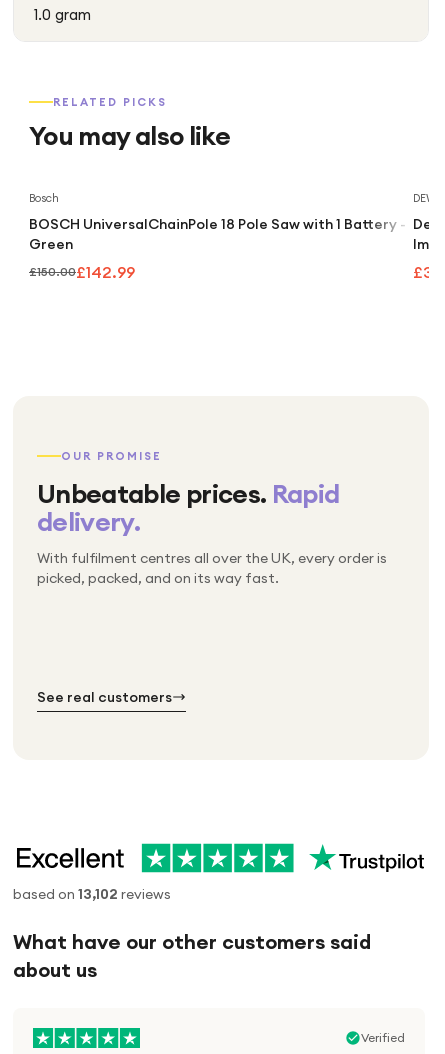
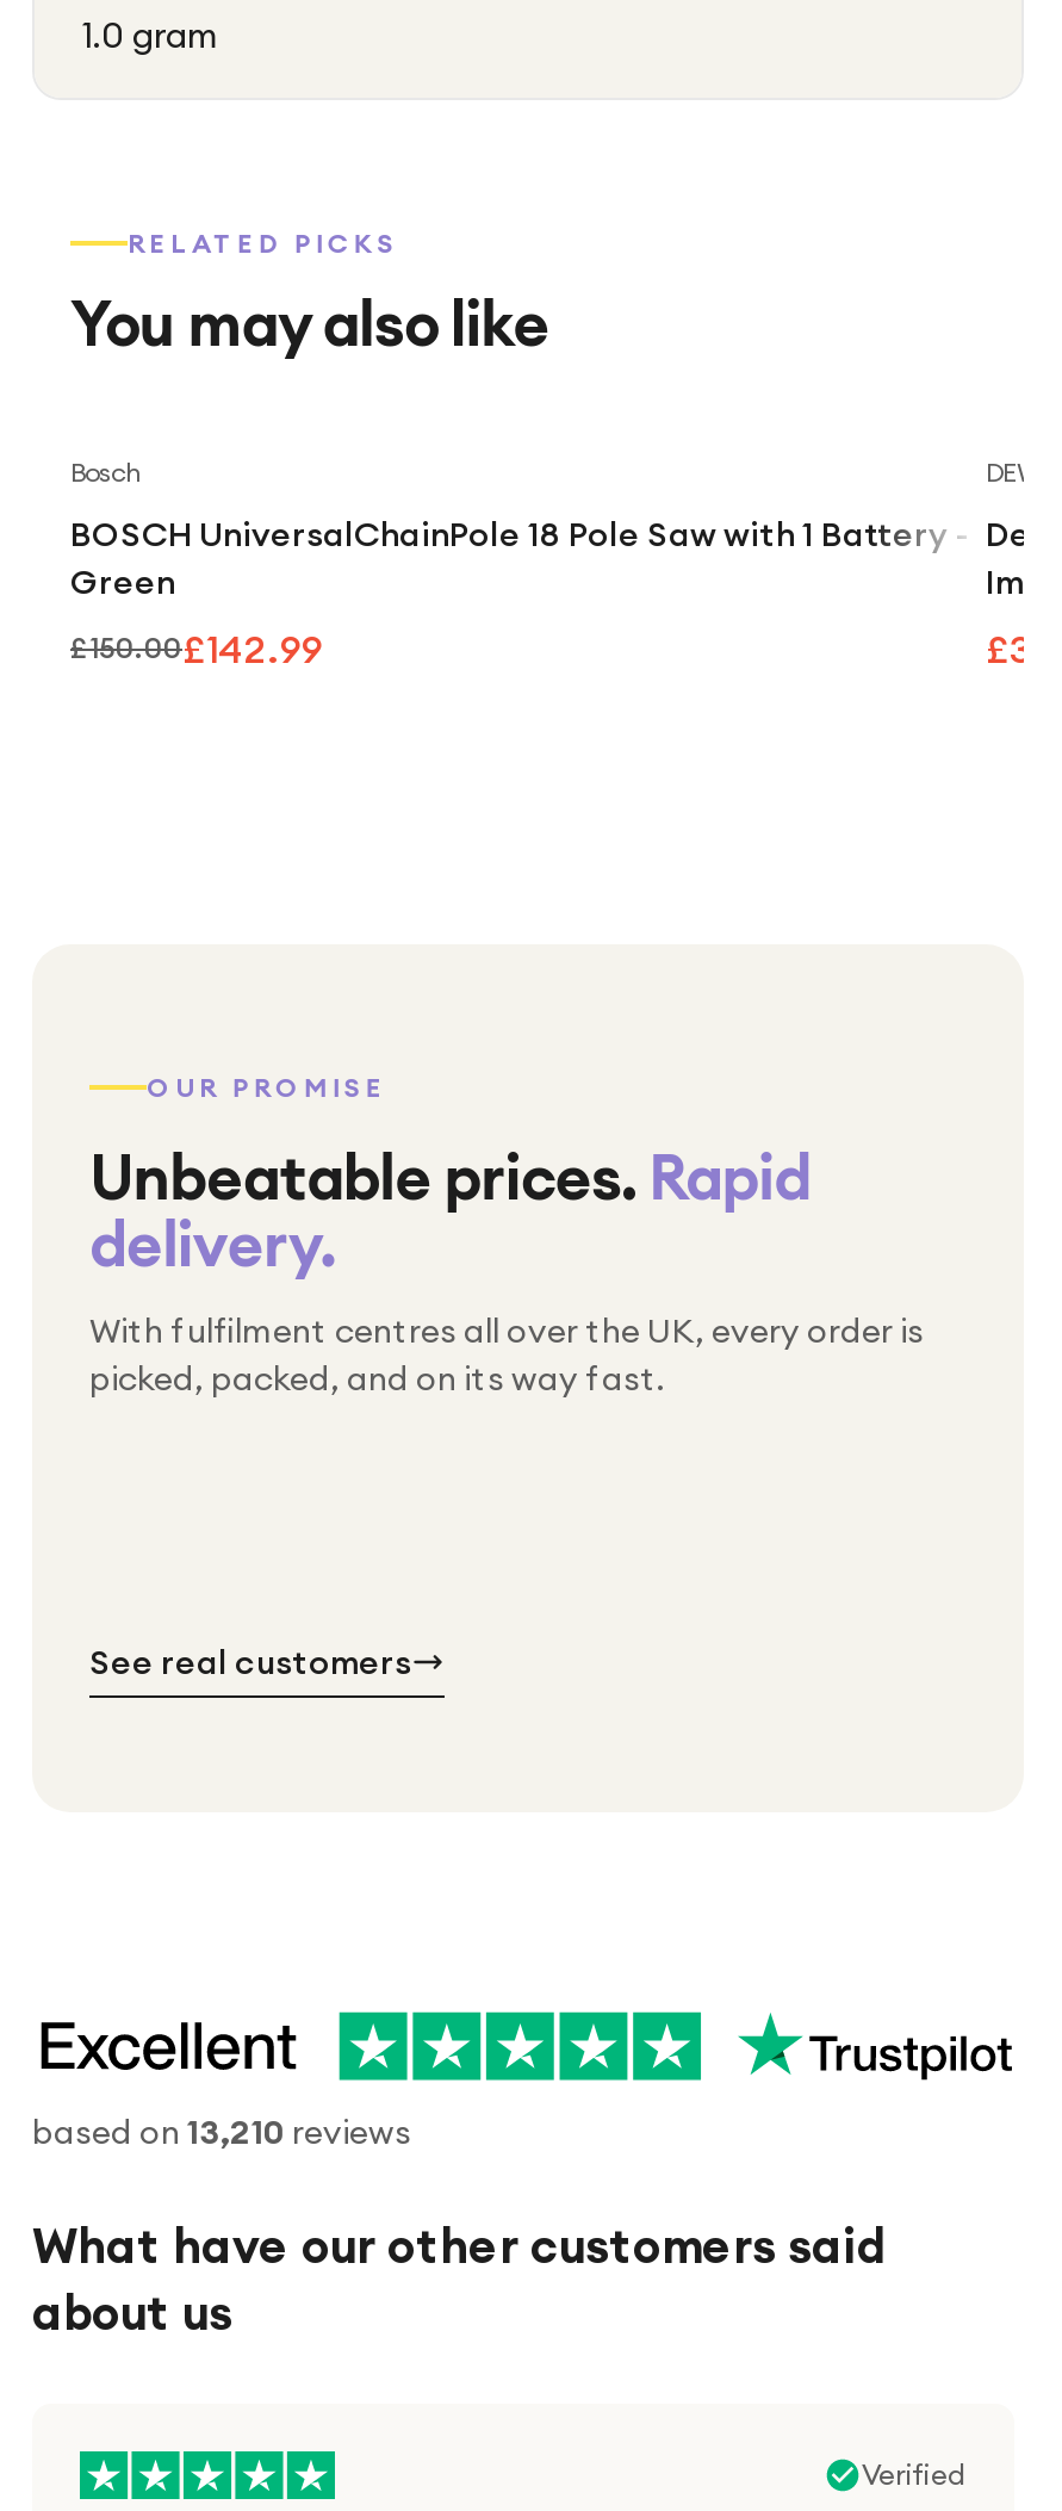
- based on 13,102 reviews
+ based on 13,210 reviews
